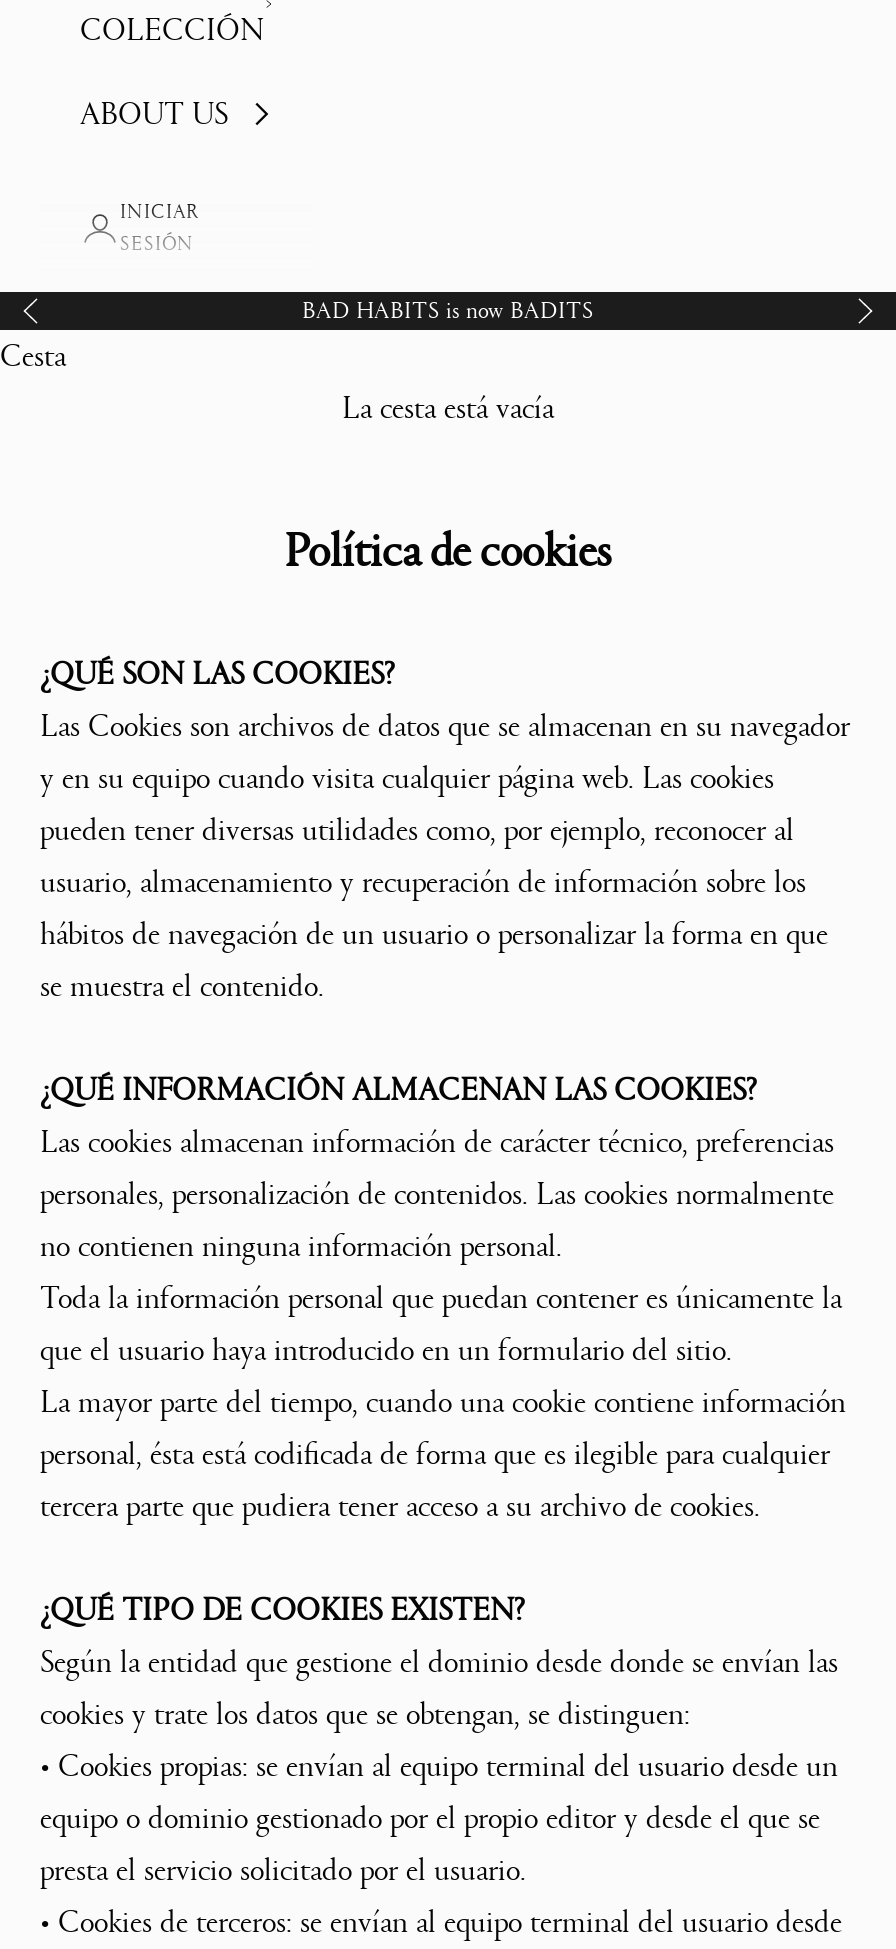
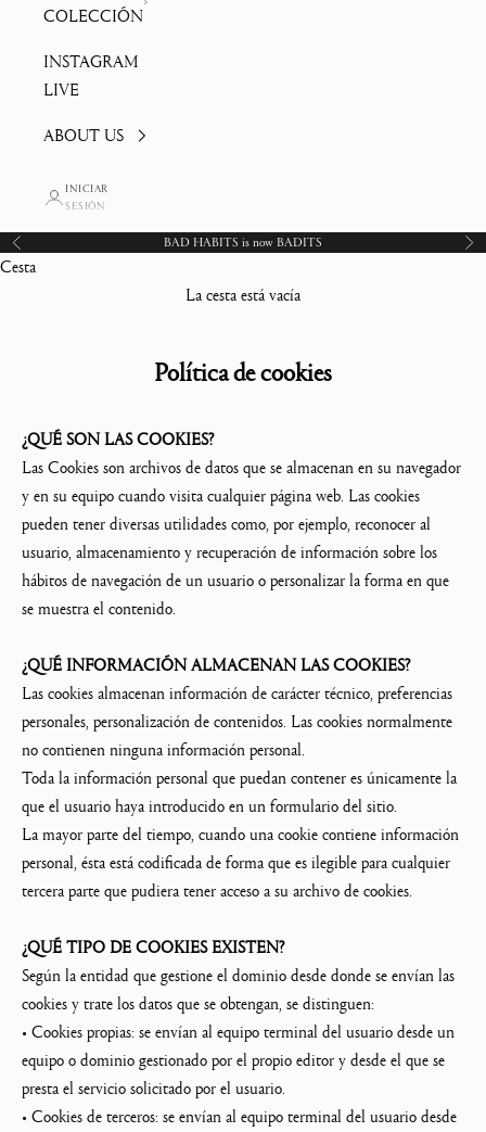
+ INSTAGRAM
+ LIVE
